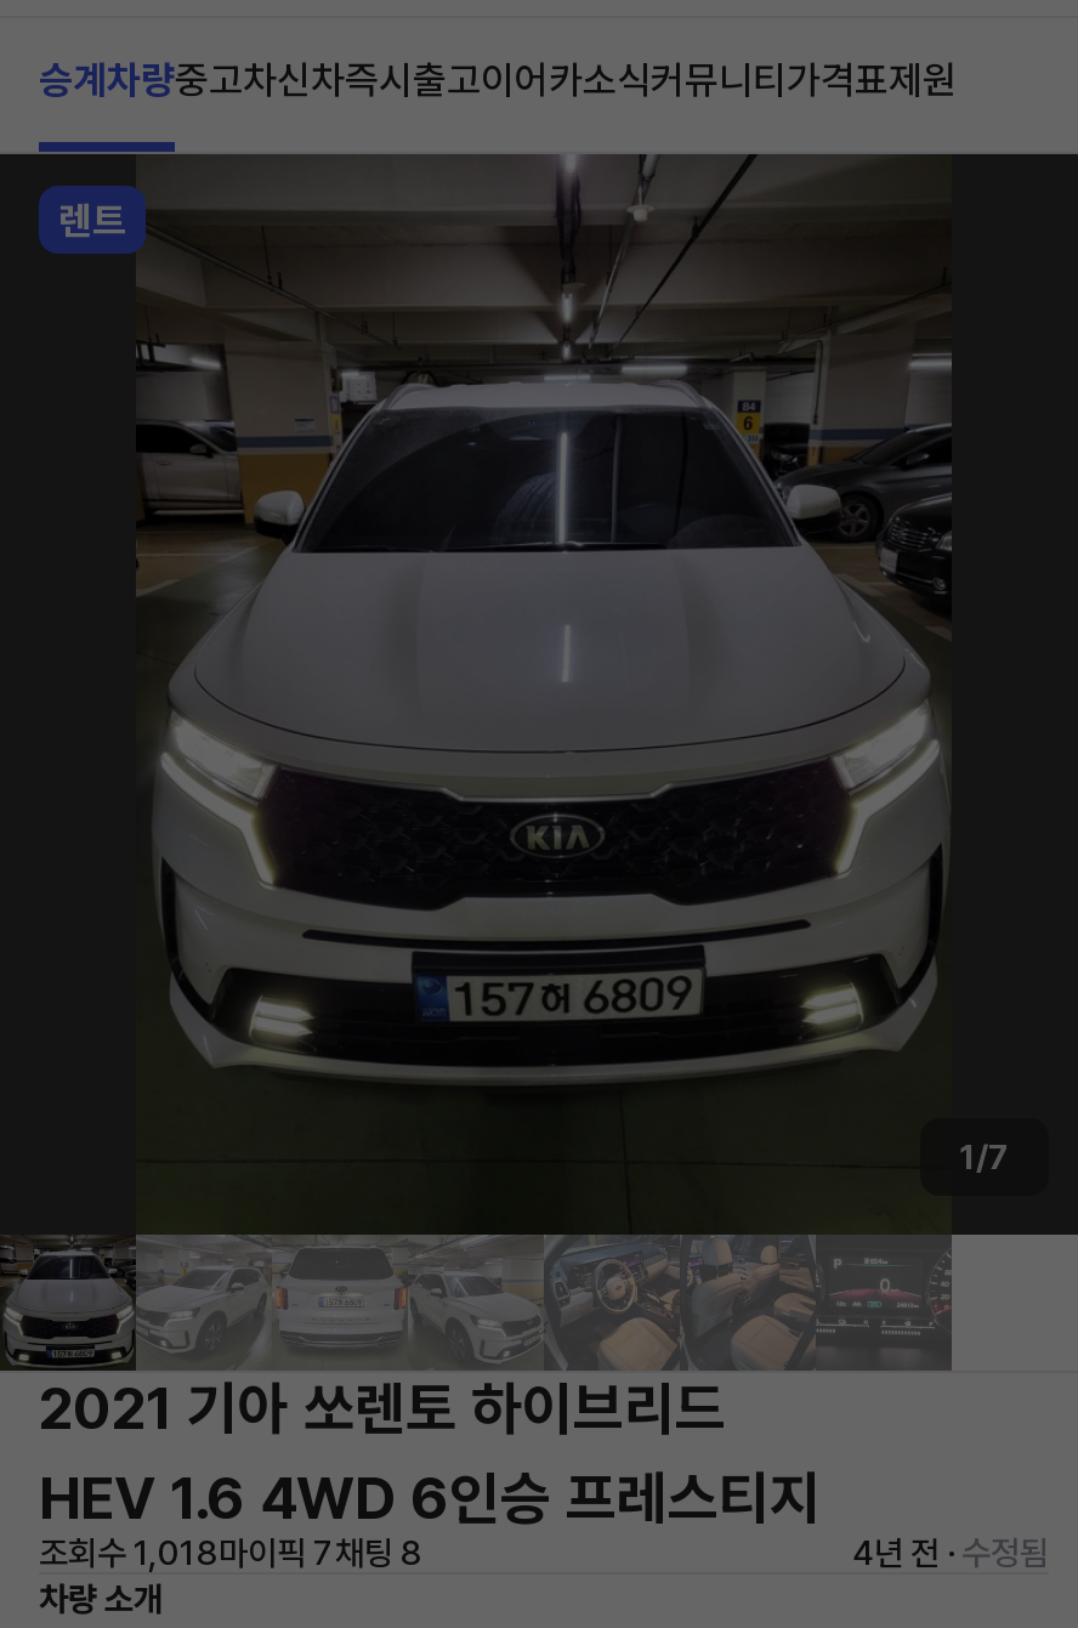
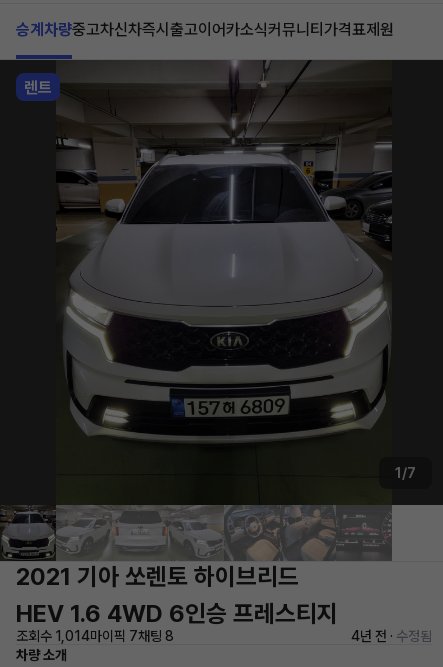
- 조회수 1,018마이픽 7채팅 8
+ 조회수 1,014마이픽 7채팅 8
